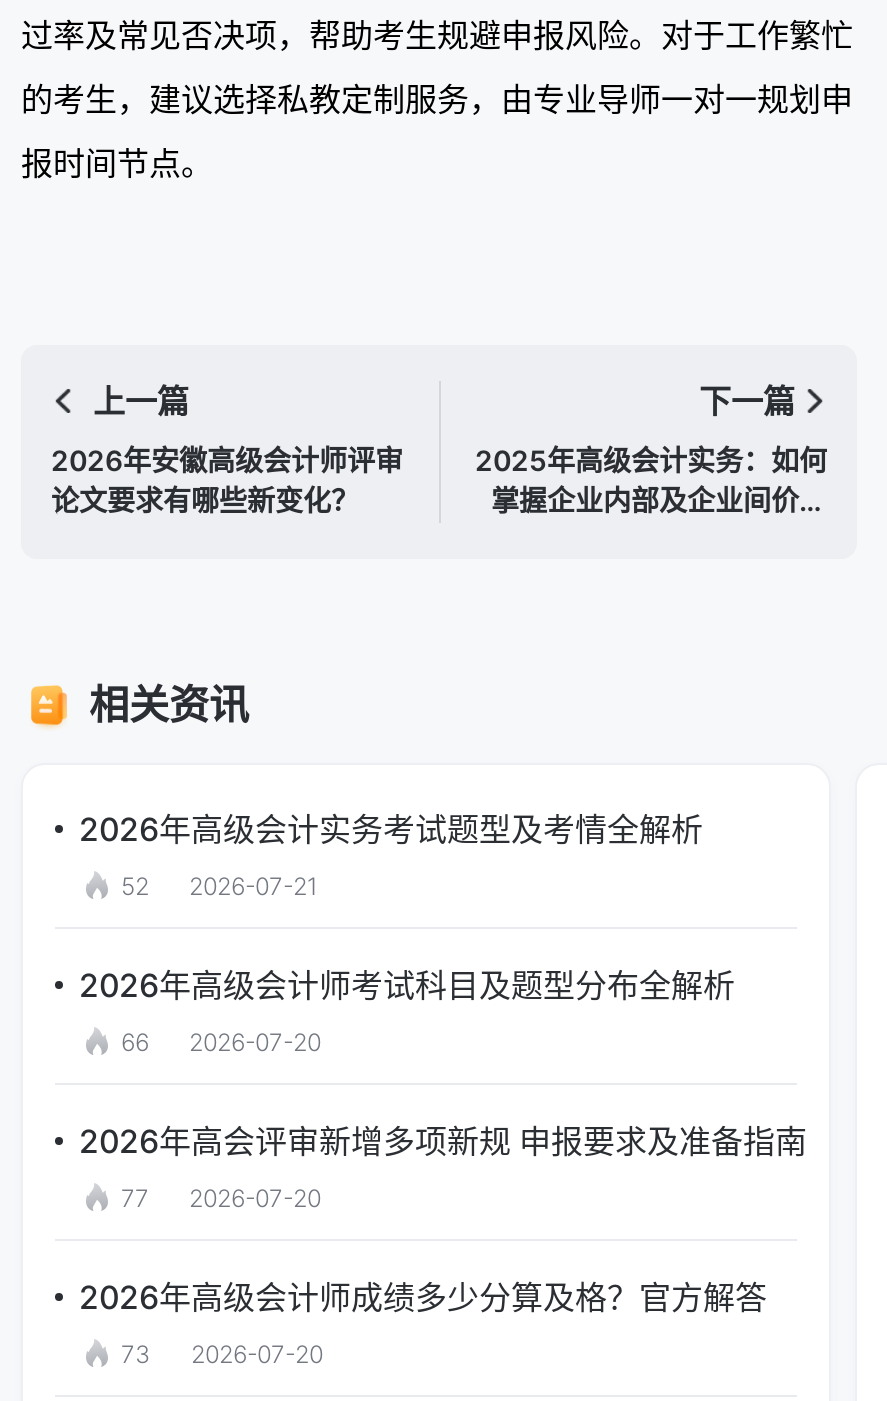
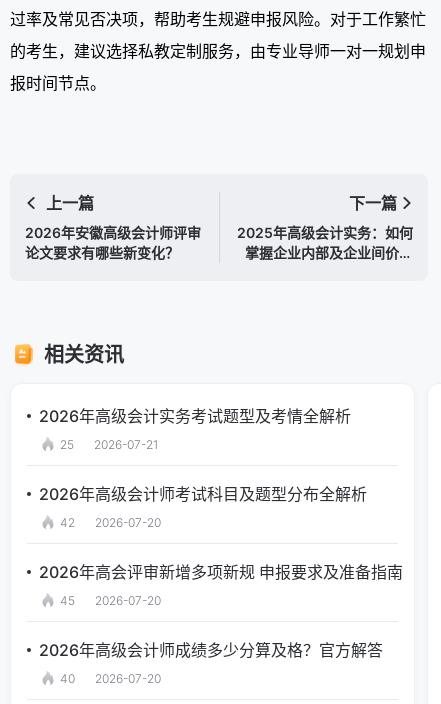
- 52 2026-07-21
+ 25 2026-07-21

- 66 2026-07-20
+ 42 2026-07-20

- 77 2026-07-20
+ 45 2026-07-20

- 73 2026-07-20
+ 40 2026-07-20
